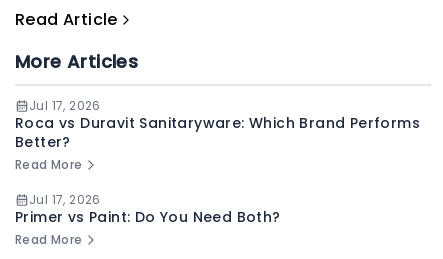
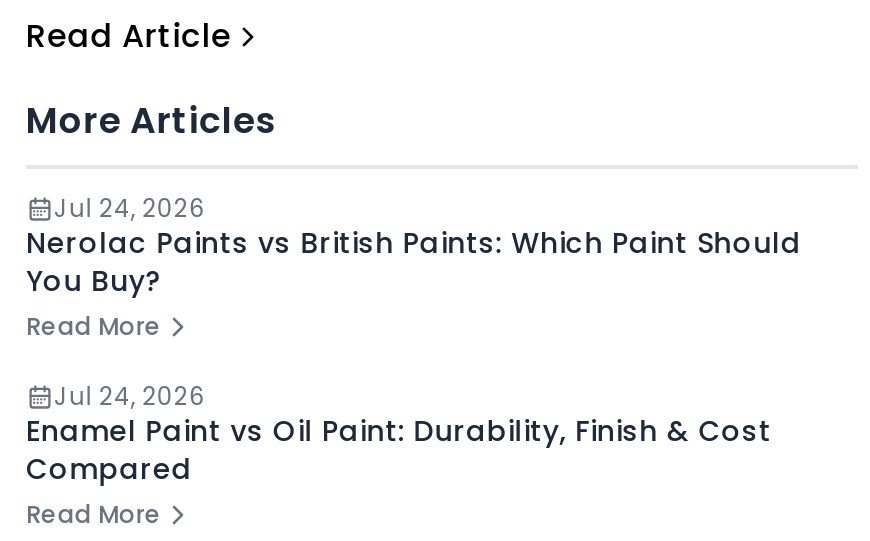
- Jul 17, 2026
- Roca vs Duravit Sanitaryware: Which Brand Performs
- Better?
+ Jul 24, 2026
+ Nerolac Paints vs British Paints: Which Paint Should
+ You Buy?

- Jul 17, 2026
- Primer vs Paint: Do You Need Both?
+ Jul 24, 2026
+ Enamel Paint vs Oil Paint: Durability, Finish & Cost
+ Compared
